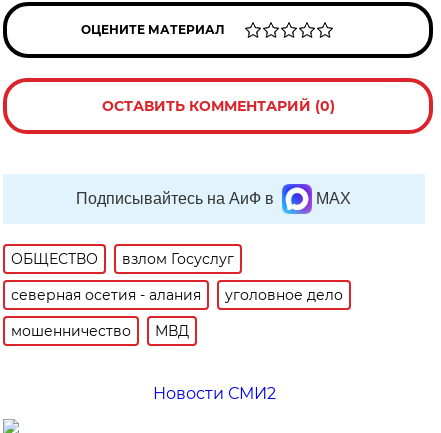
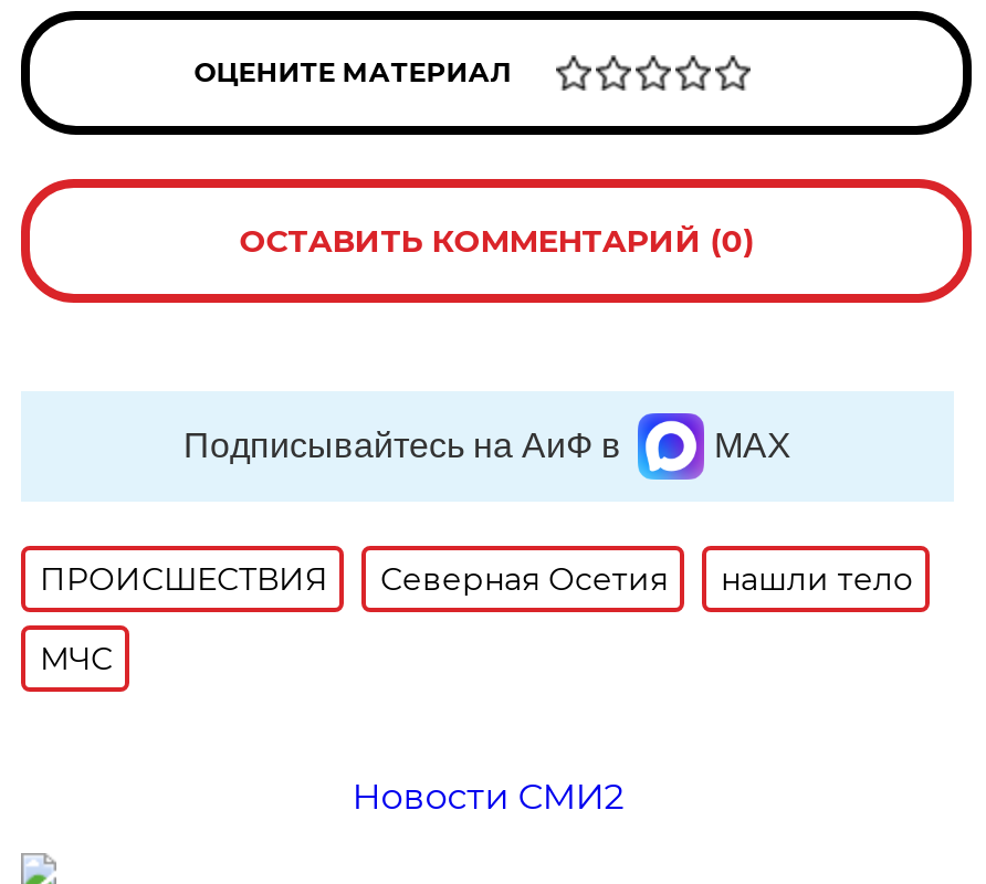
- ОБЩЕСТВО
- взлом Госуслуг
- северная осетия - алания
- уголовное дело
- мошенничество
- МВД
+ ПРОИСШЕСТВИЯ
+ Северная Осетия
+ нашли тело
+ МЧС
